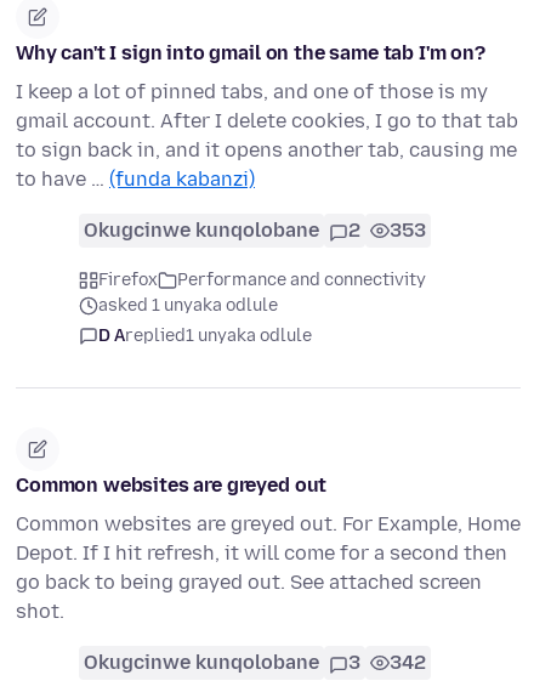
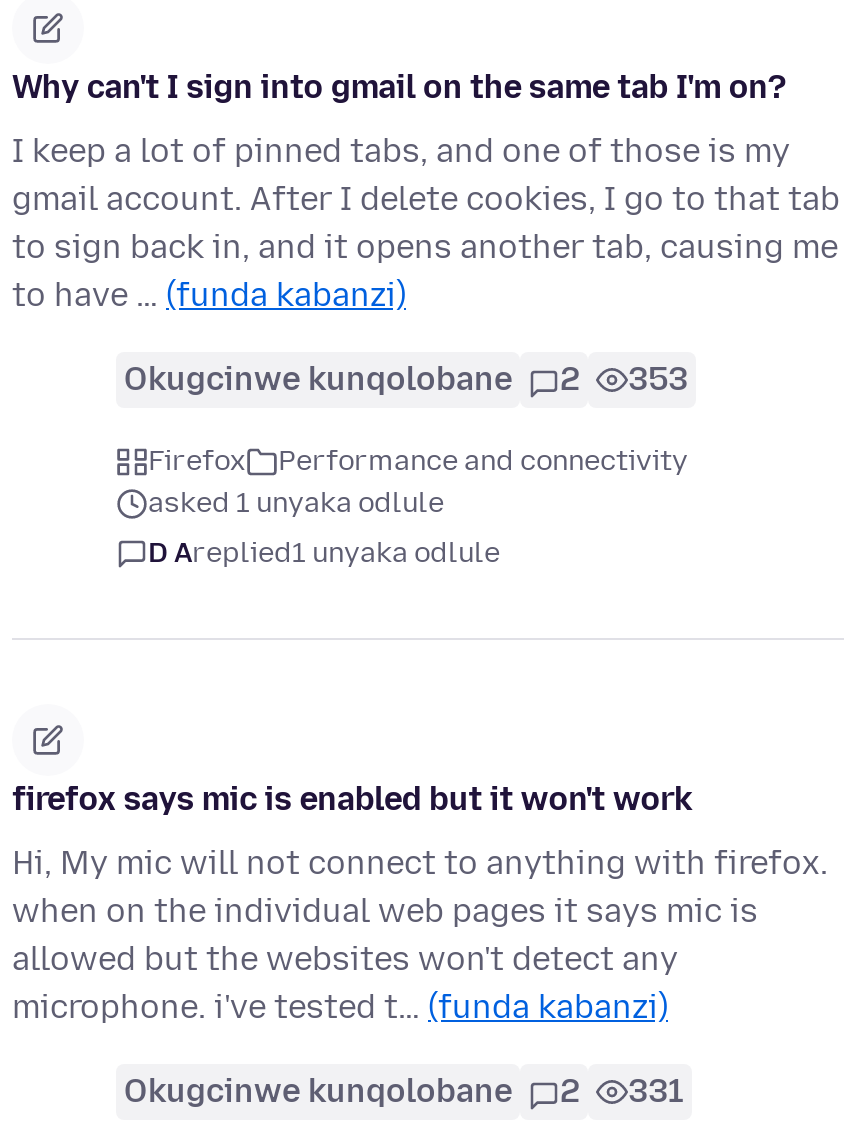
- Common websites are greyed out
+ firefox says mic is enabled but it won't work

- Common websites are greyed out. For Example, Home
- Depot. If I hit refresh, it will come for a second then
- go back to being grayed out. See attached screen
- shot.
+ Hi, My mic will not connect to anything with firefox.
+ when on the individual web pages it says mic is
+ allowed but the websites won't detect any
+ microphone. i've tested t… (funda kabanzi)

- 3
+ 2

- 342
+ 331
